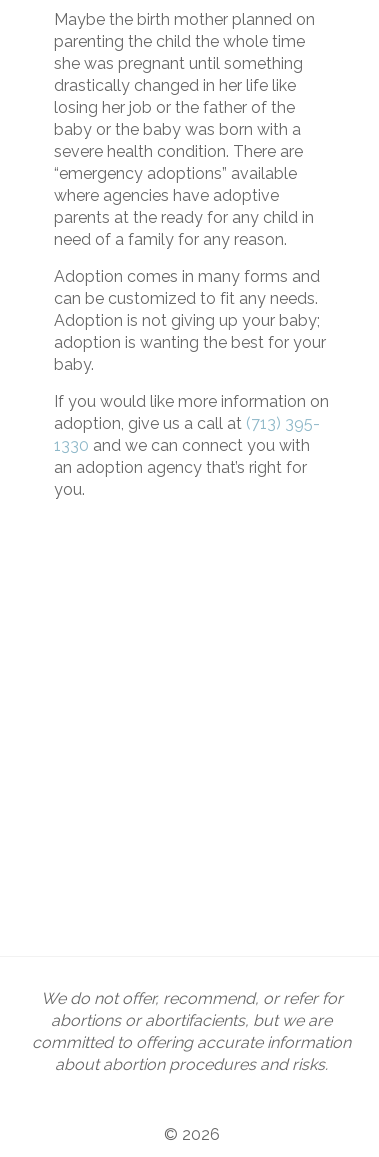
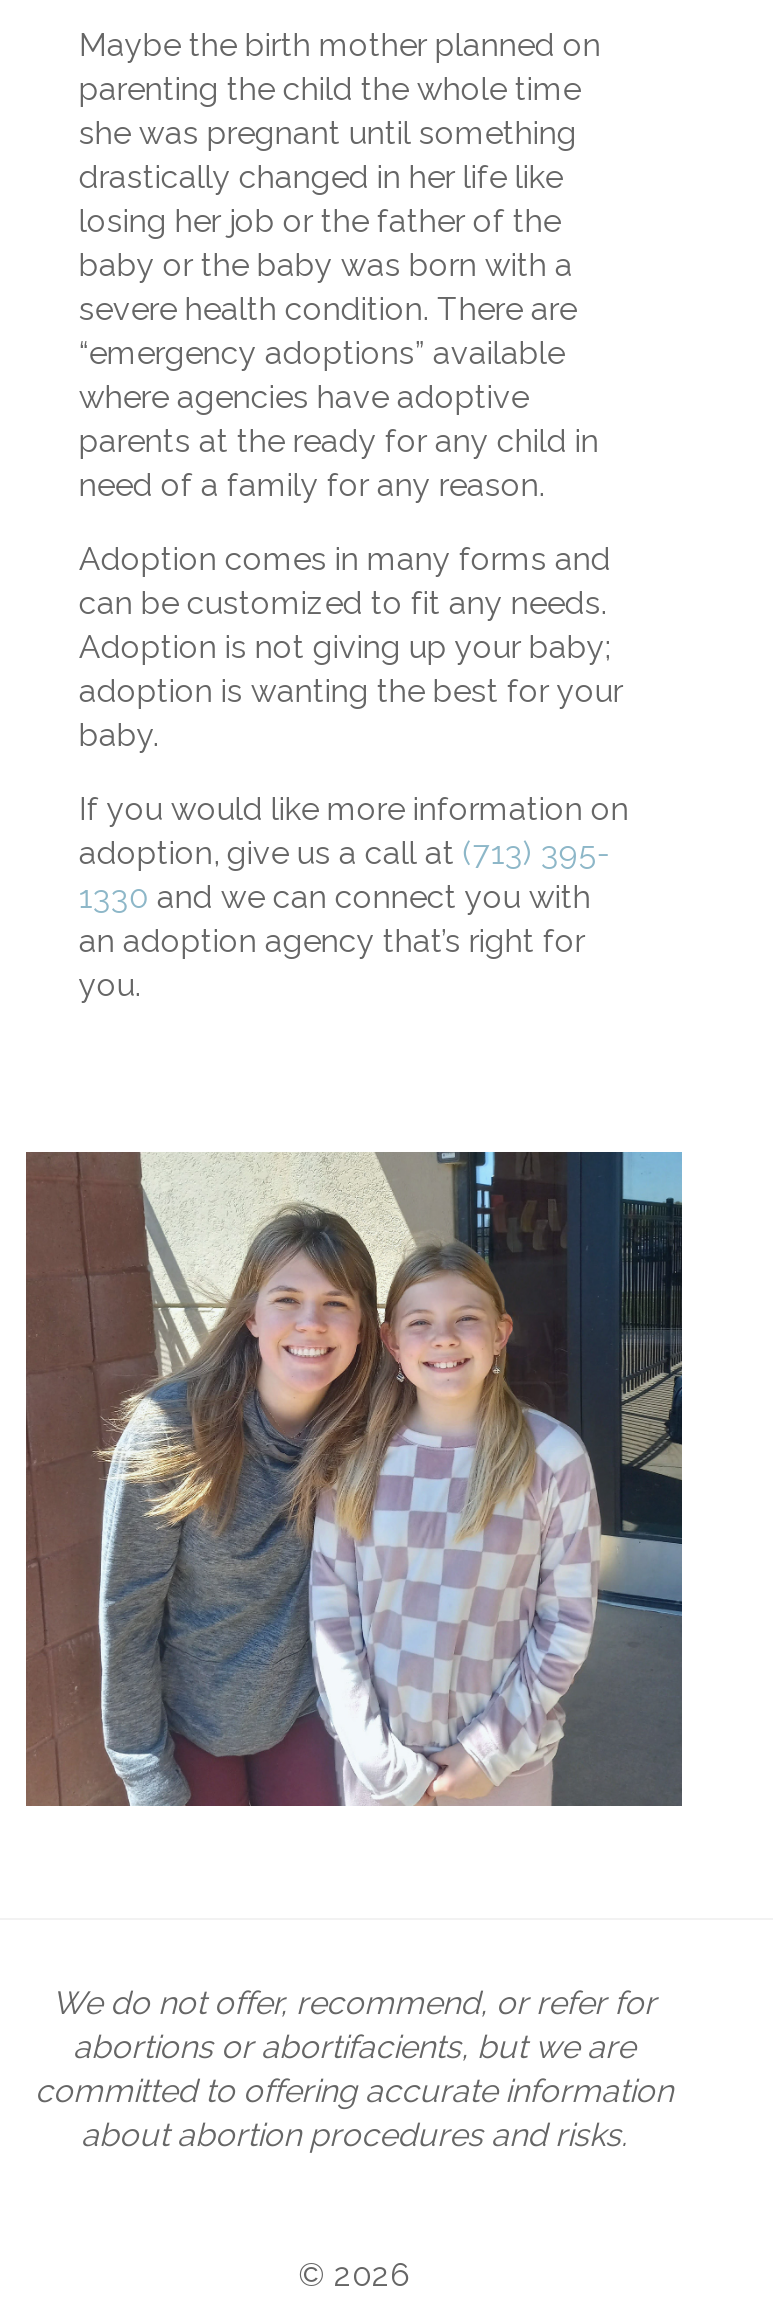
+ [image]
